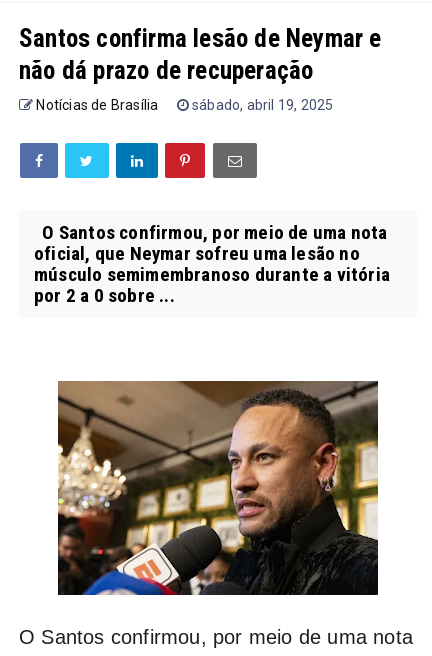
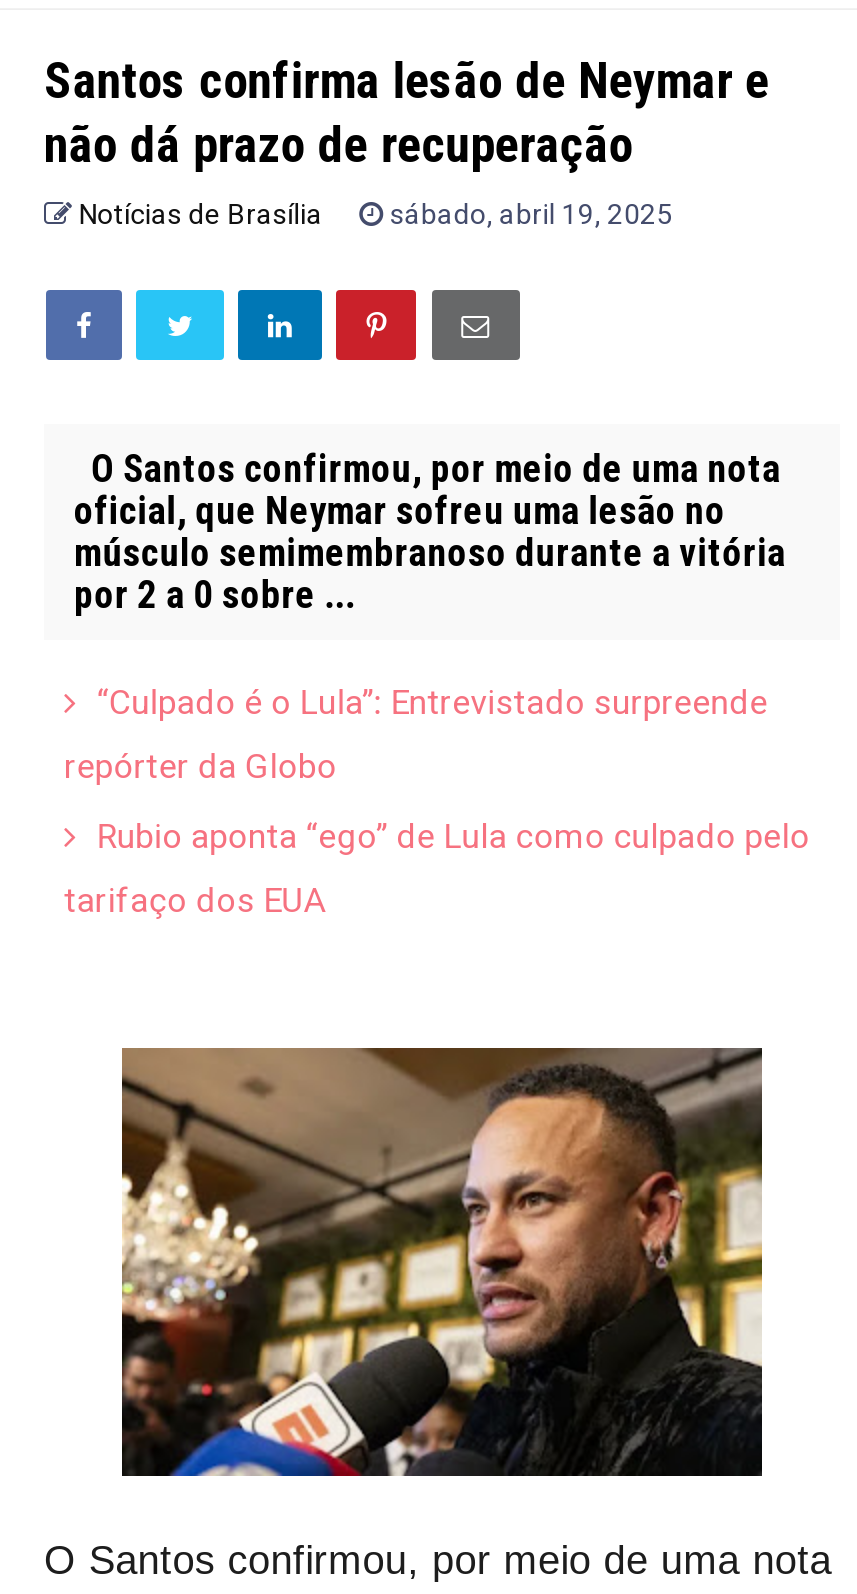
+ “Culpado é o Lula”: Entrevistado surpreende
+ repórter da Globo
+ Rubio aponta “ego” de Lula como culpado pelo
+ tarifaço dos EUA
